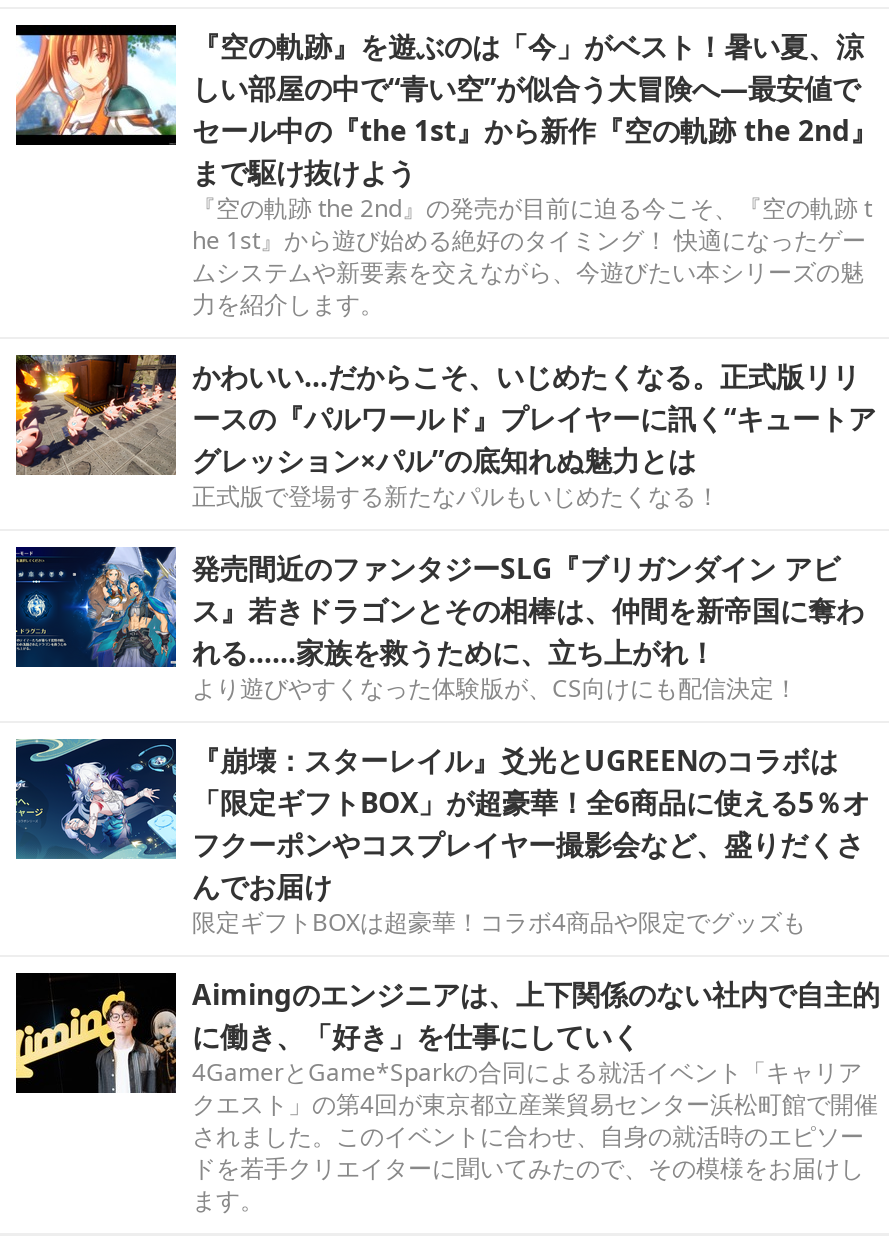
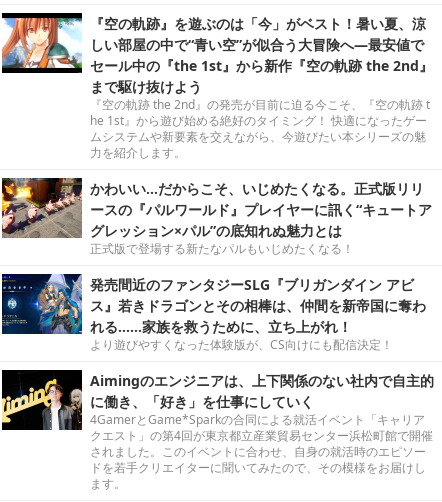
- [image]
- 『崩壊：スターレイル』爻光とUGREENのコラボは
- 「限定ギフトBOX」が超豪華！全6商品に使える5％オ
- フクーポンやコスプレイヤー撮影会など、盛りだくさ
- んでお届け
- 限定ギフトBOXは超豪華！コラボ4商品や限定でグッズも
